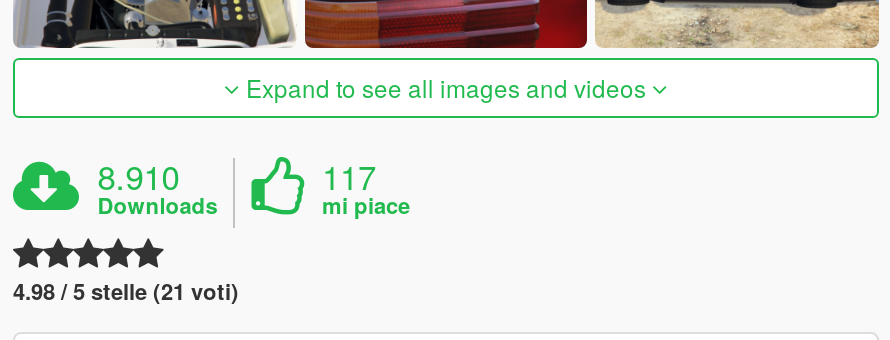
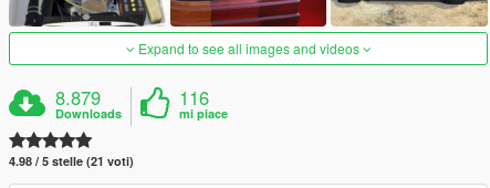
- 8.910
+ 8.879

- 117
+ 116
